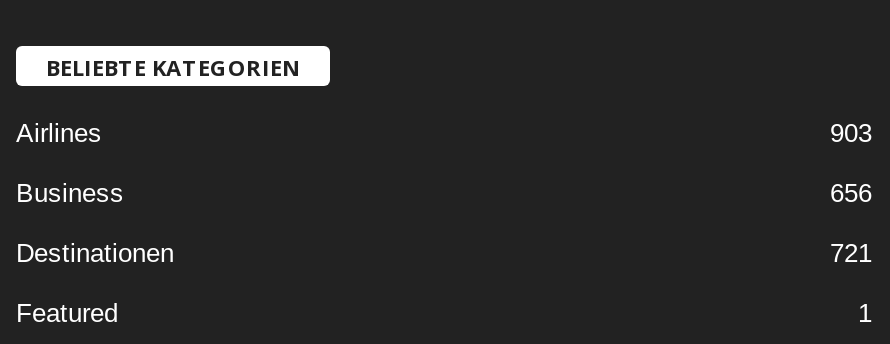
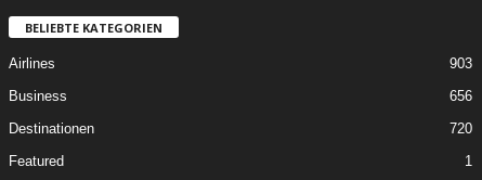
- 721
+ 720
